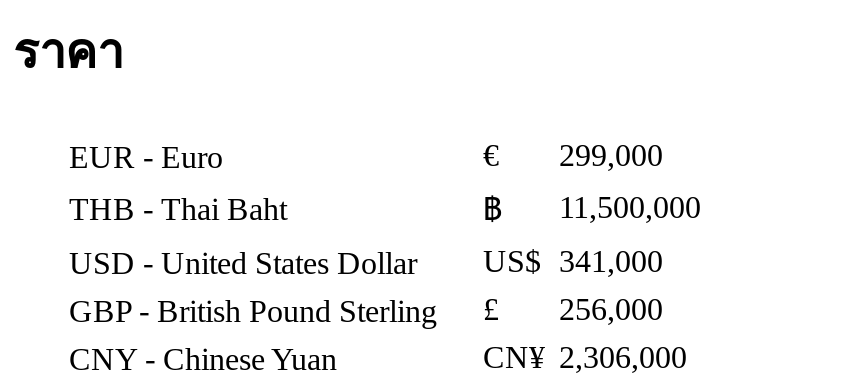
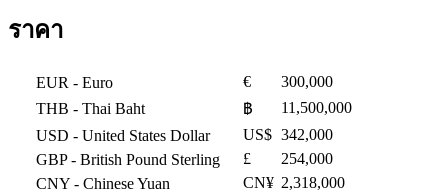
- 299,000
+ 300,000

- USD - United States Dollar US$ 341,000
+ USD - United States Dollar US$ 342,000

- 256,000
+ 254,000

- CN¥ 2,306,000
+ CN¥ 2,318,000
